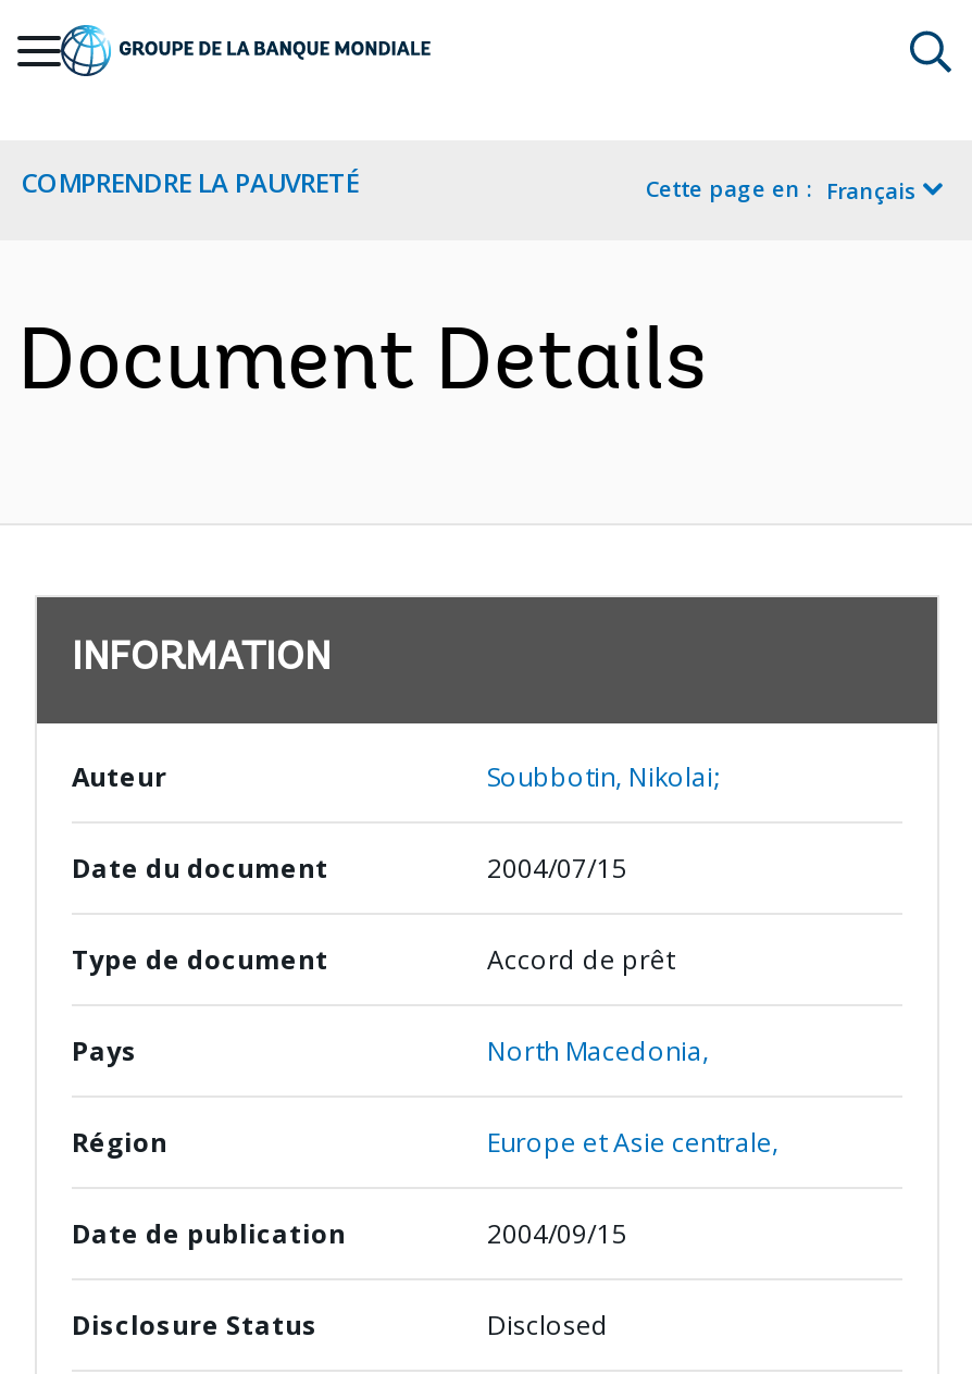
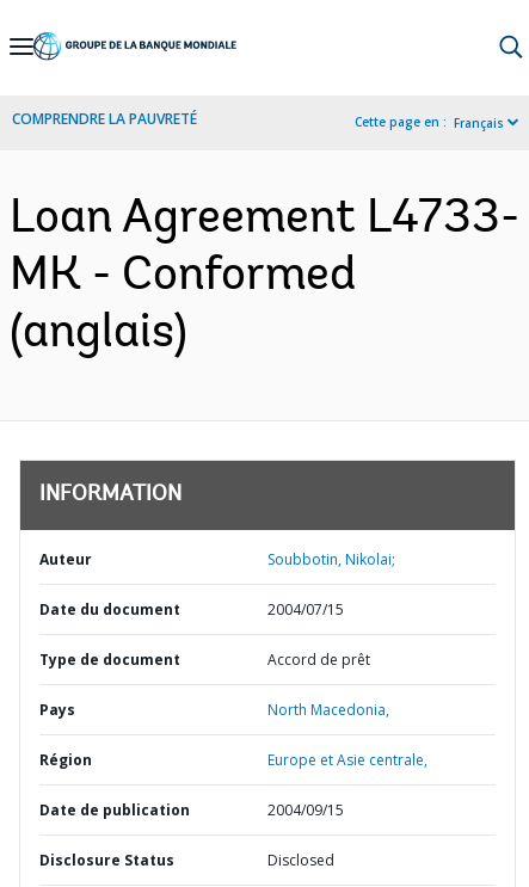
- Document Details
+ Loan Agreement L4733-
+ MK - Conformed
+ (anglais)
